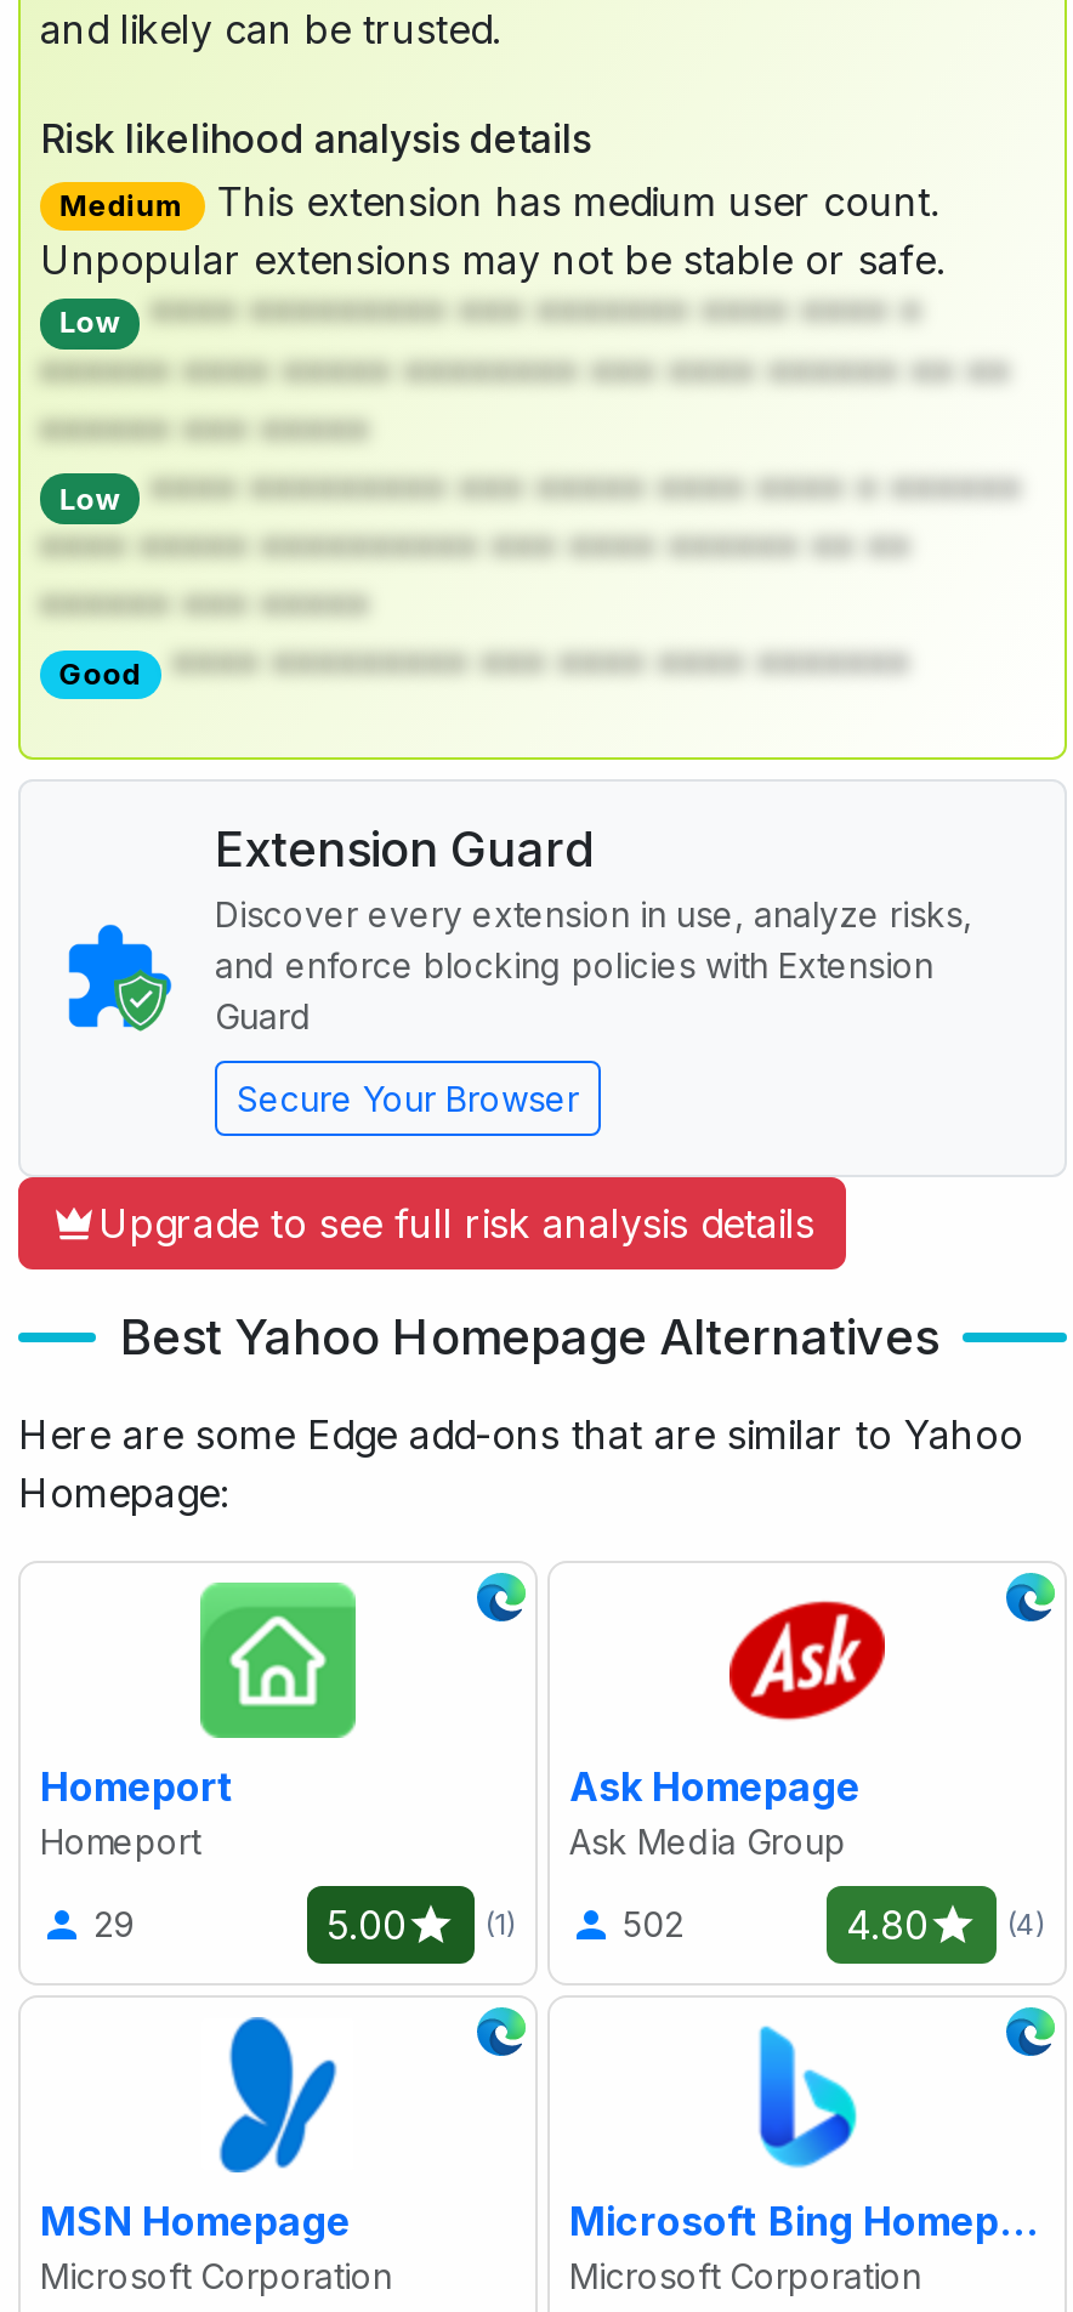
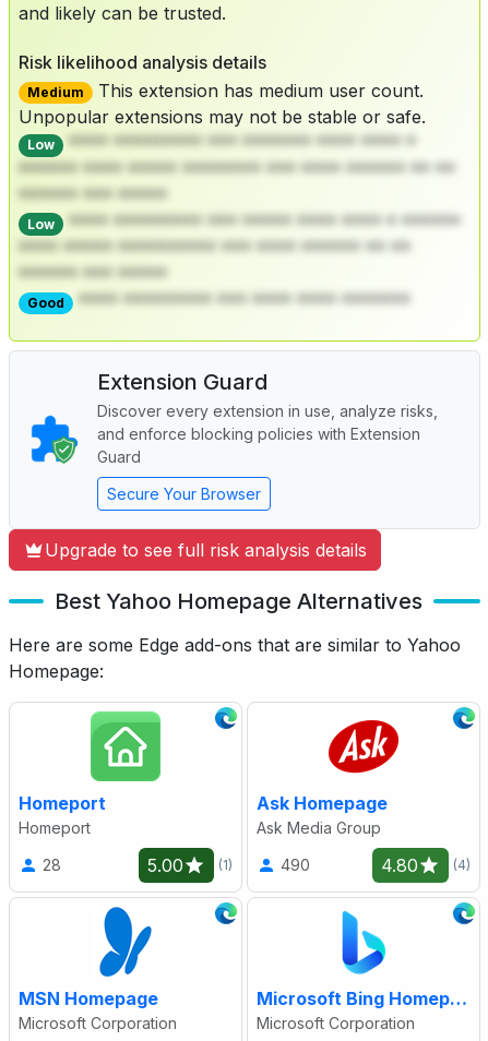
- 29
+ 28

- 502
+ 490
